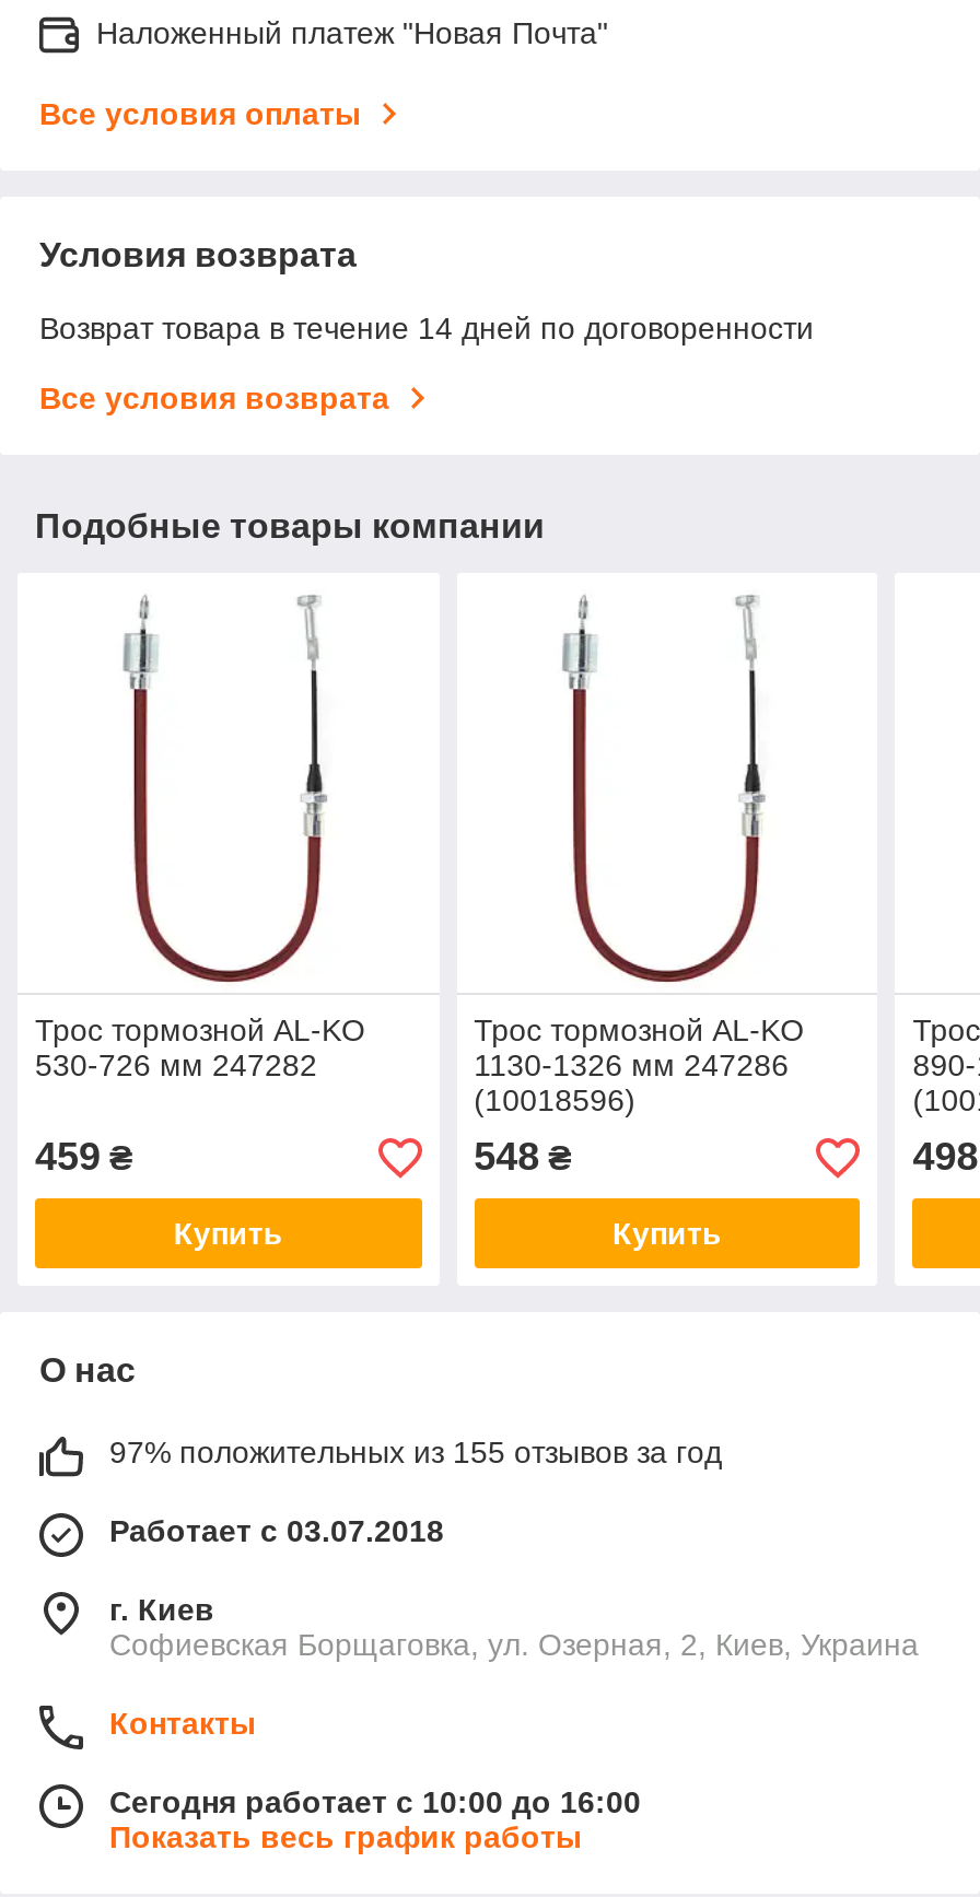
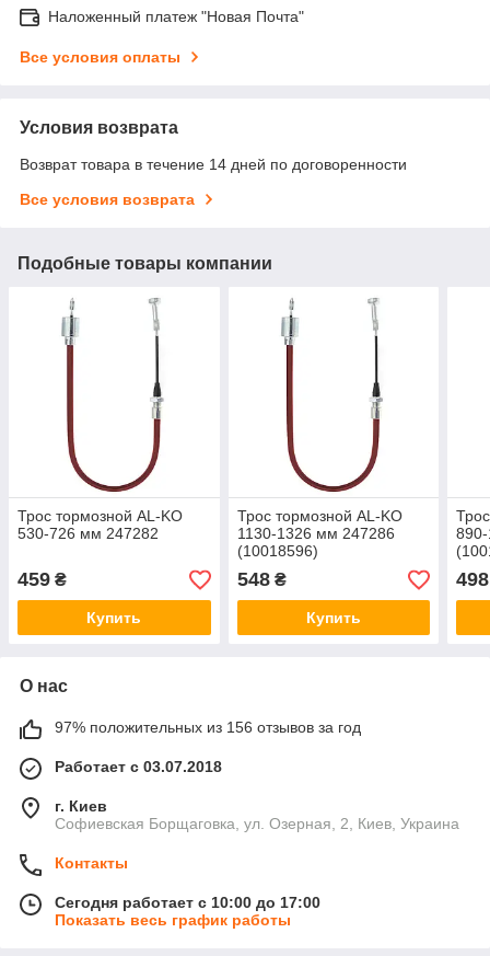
- 97% положительных из 155 отзывов за год
+ 97% положительных из 156 отзывов за год

- Сегодня работает с 10:00 до 16:00
+ Сегодня работает с 10:00 до 17:00
